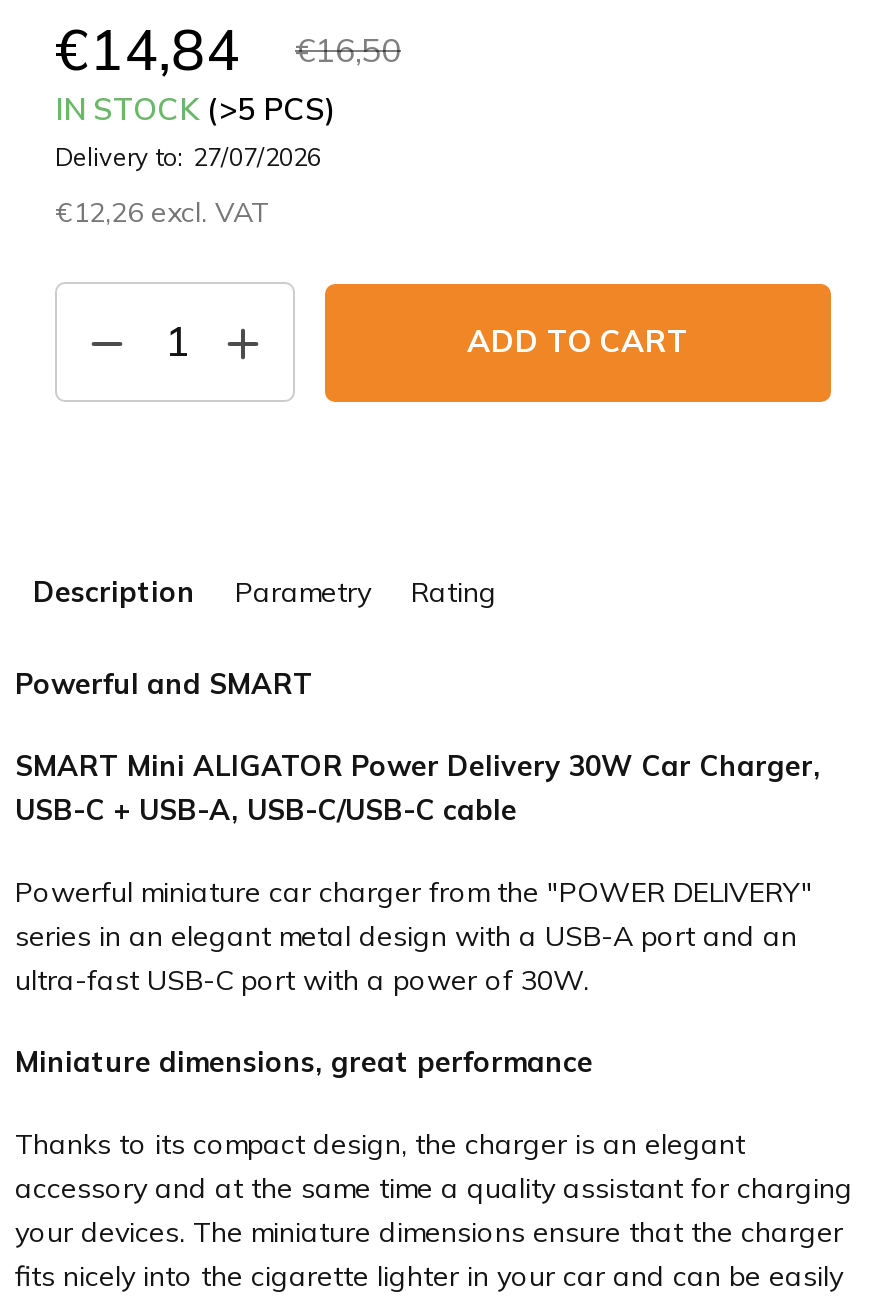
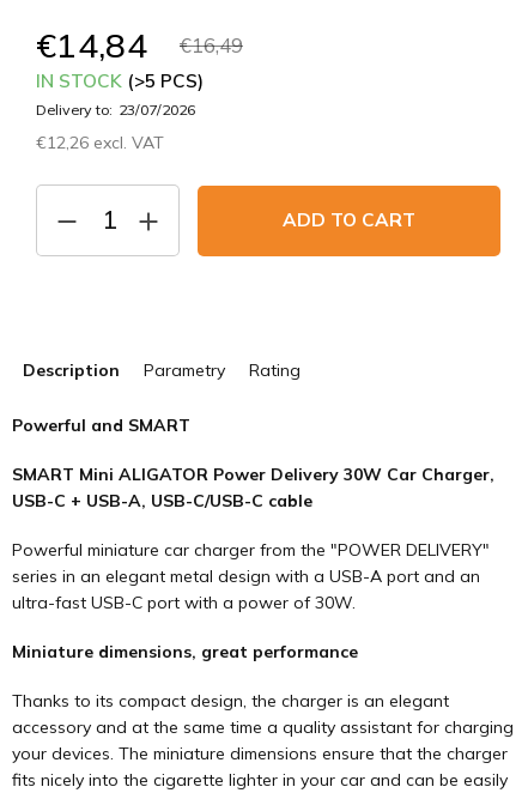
- €14,84 €16,50
+ €14,84 €16,49

- Delivery to: 27/07/2026
+ Delivery to: 23/07/2026
